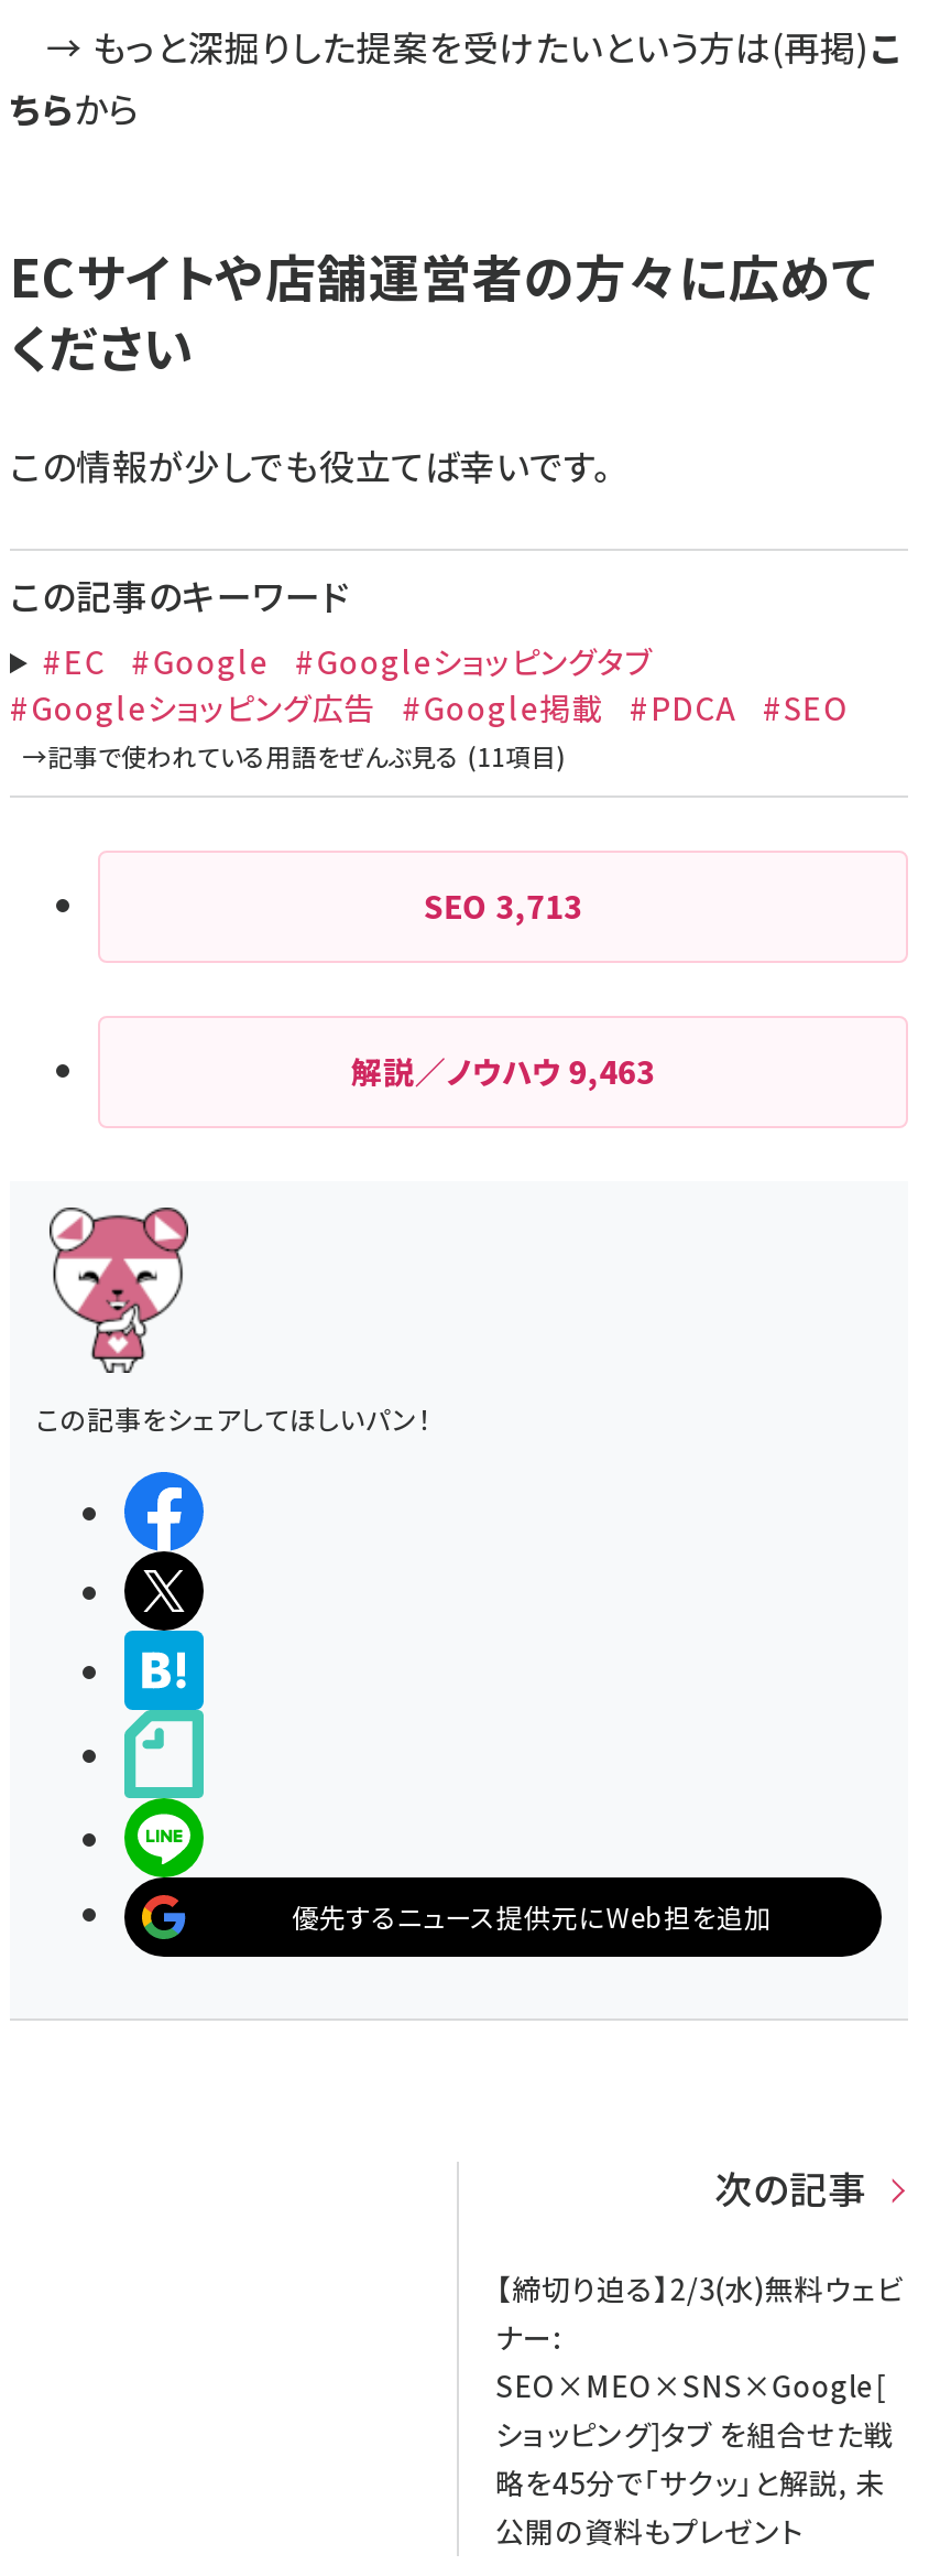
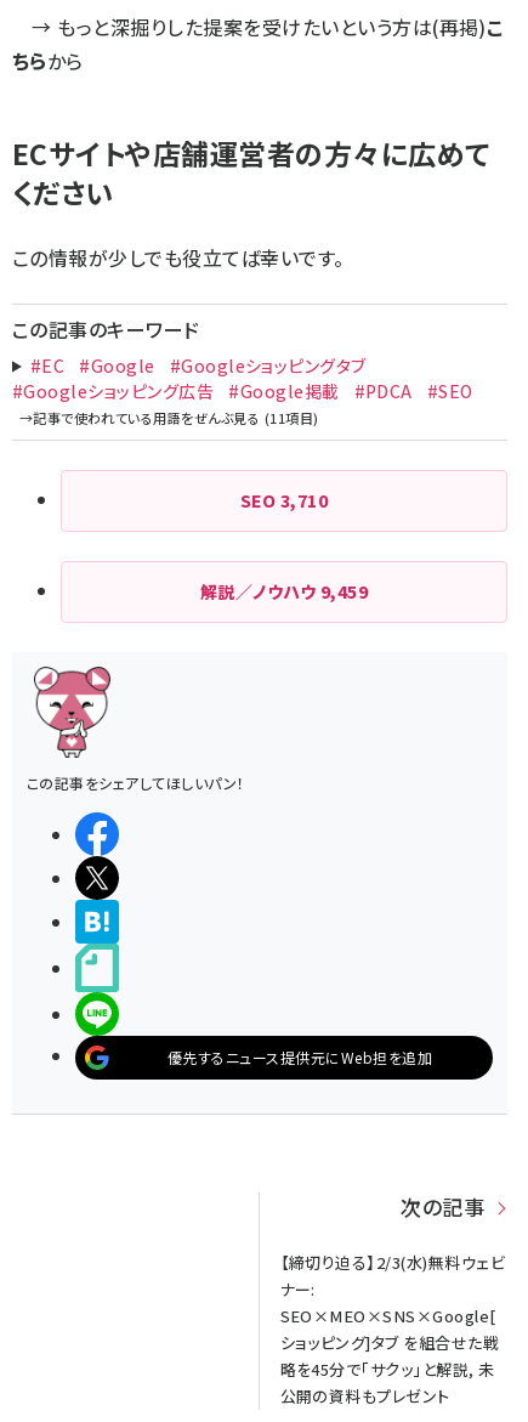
- SEO 3,713
+ SEO 3,710

- 解説／ノウハウ9,463
+ 解説／ノウハウ9,459
